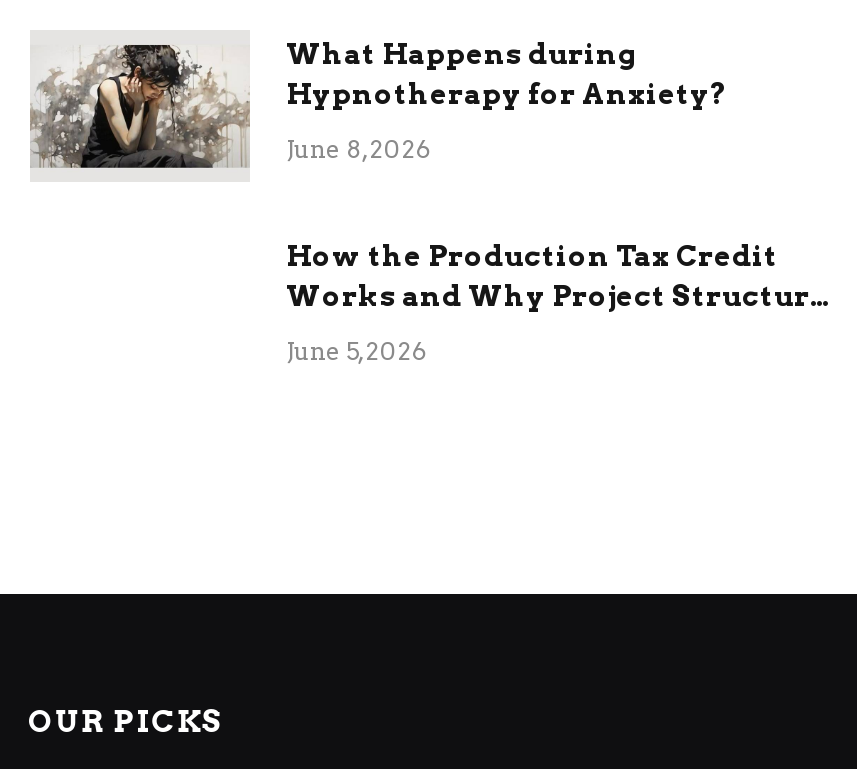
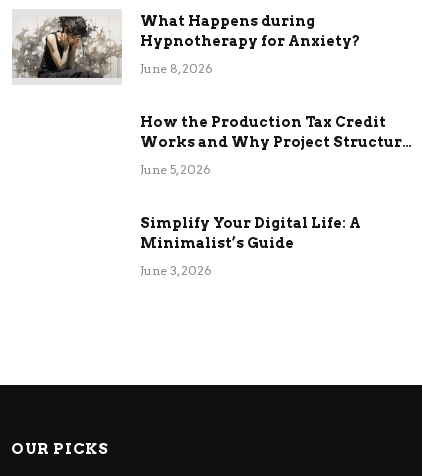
+ Simplify Your Digital Life: A
+ Minimalist’s Guide
+ June 3, 2026
